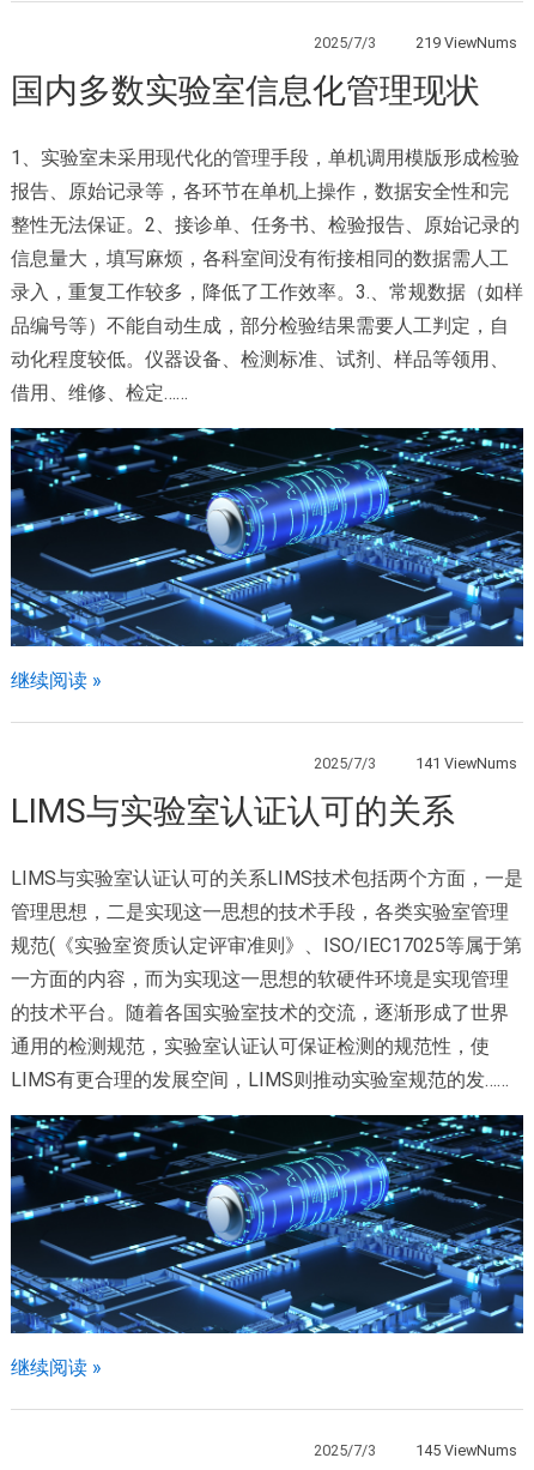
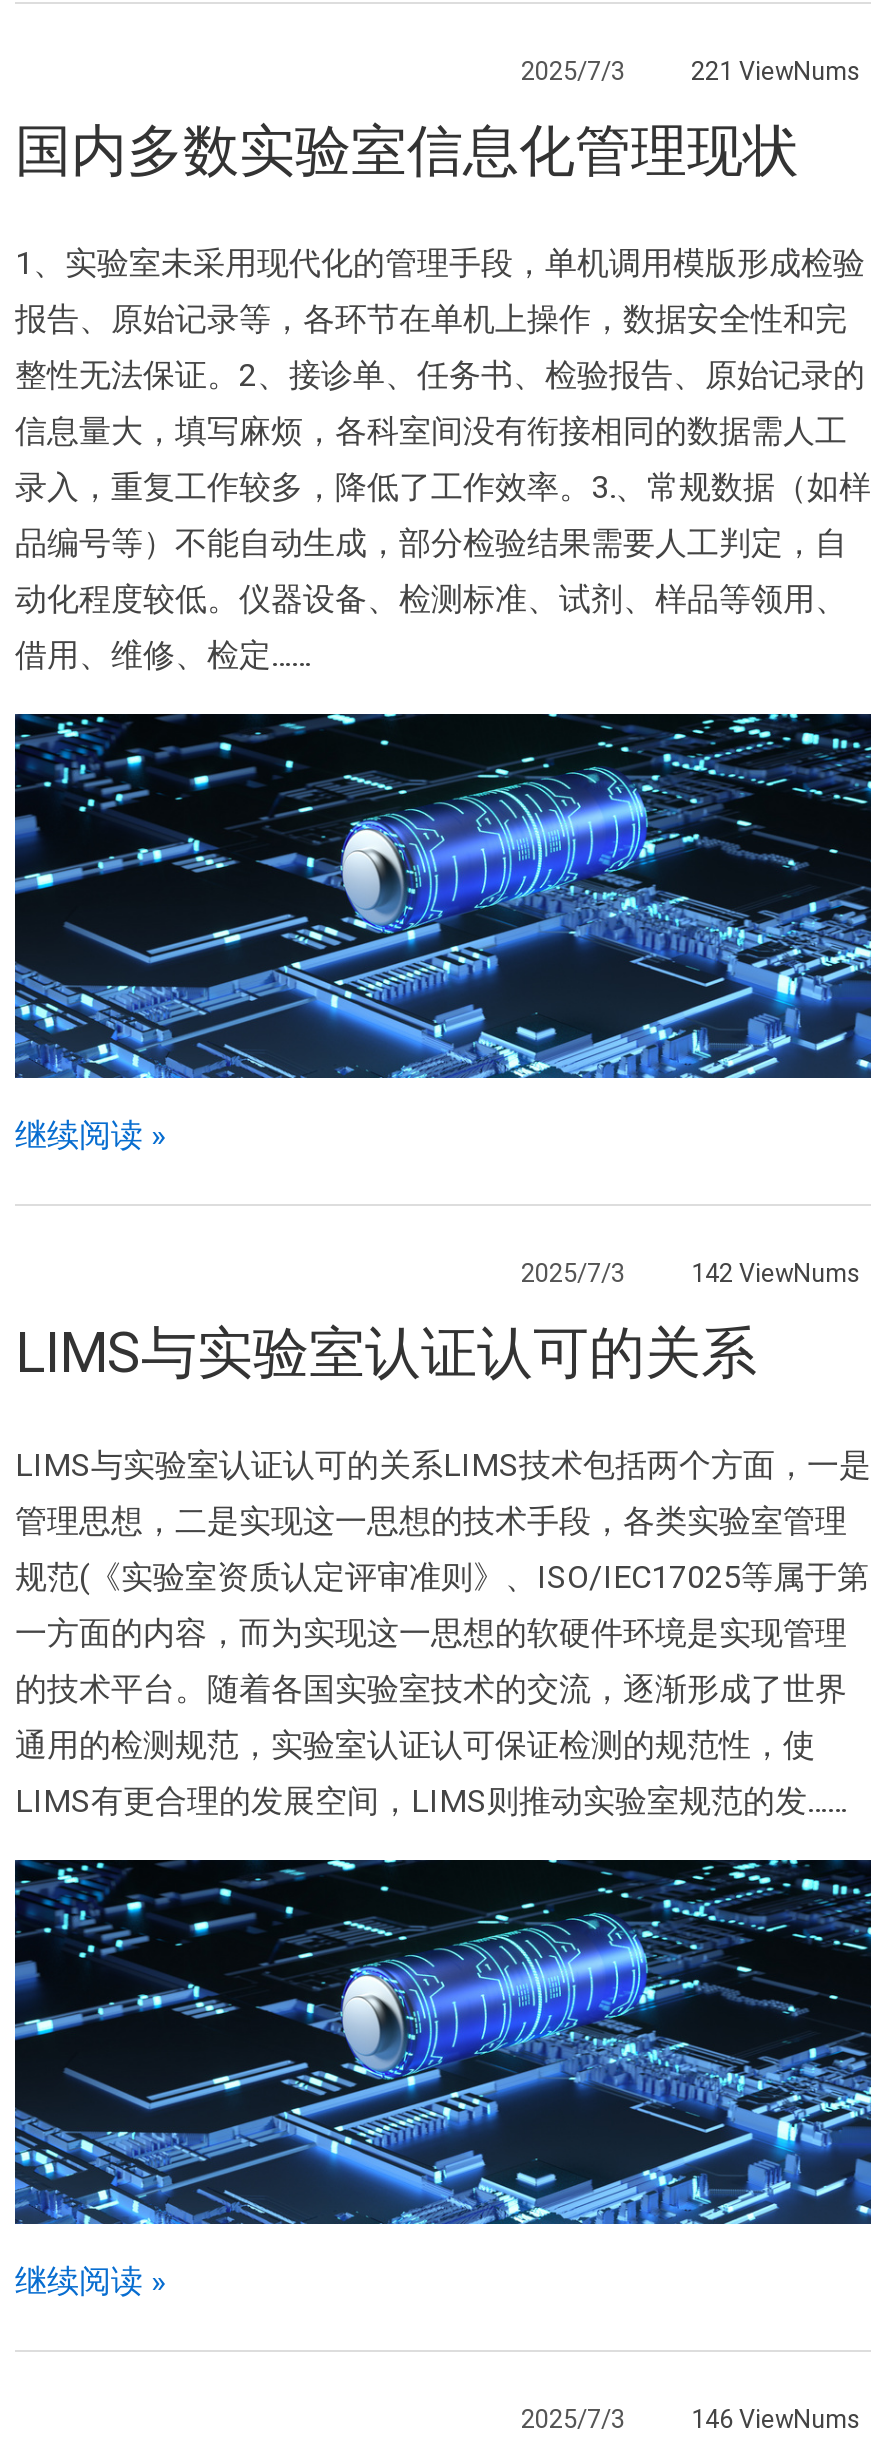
- 219 ViewNums
+ 221 ViewNums

- 141 ViewNums
+ 142 ViewNums

- 145 ViewNums
+ 146 ViewNums
